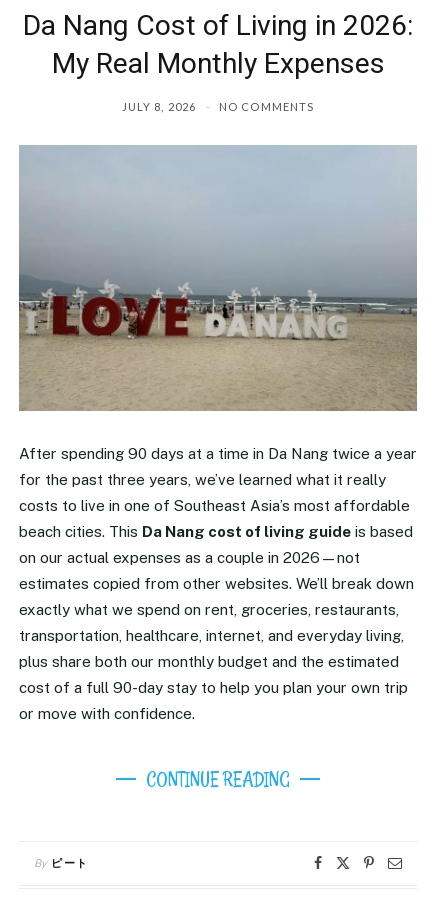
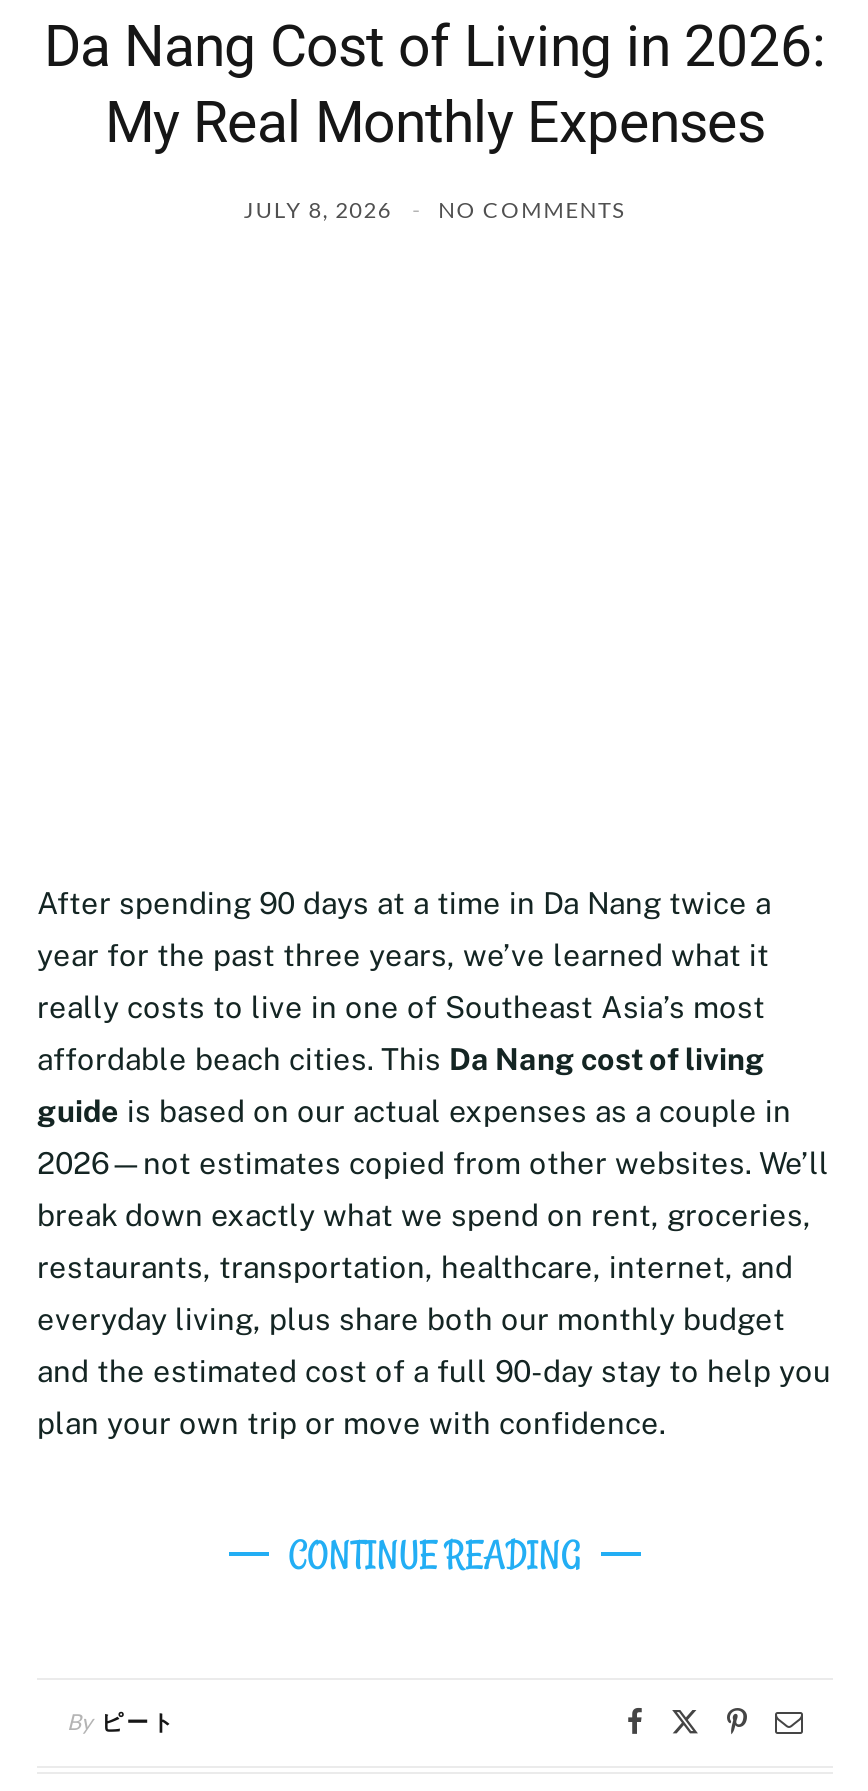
- [image]
